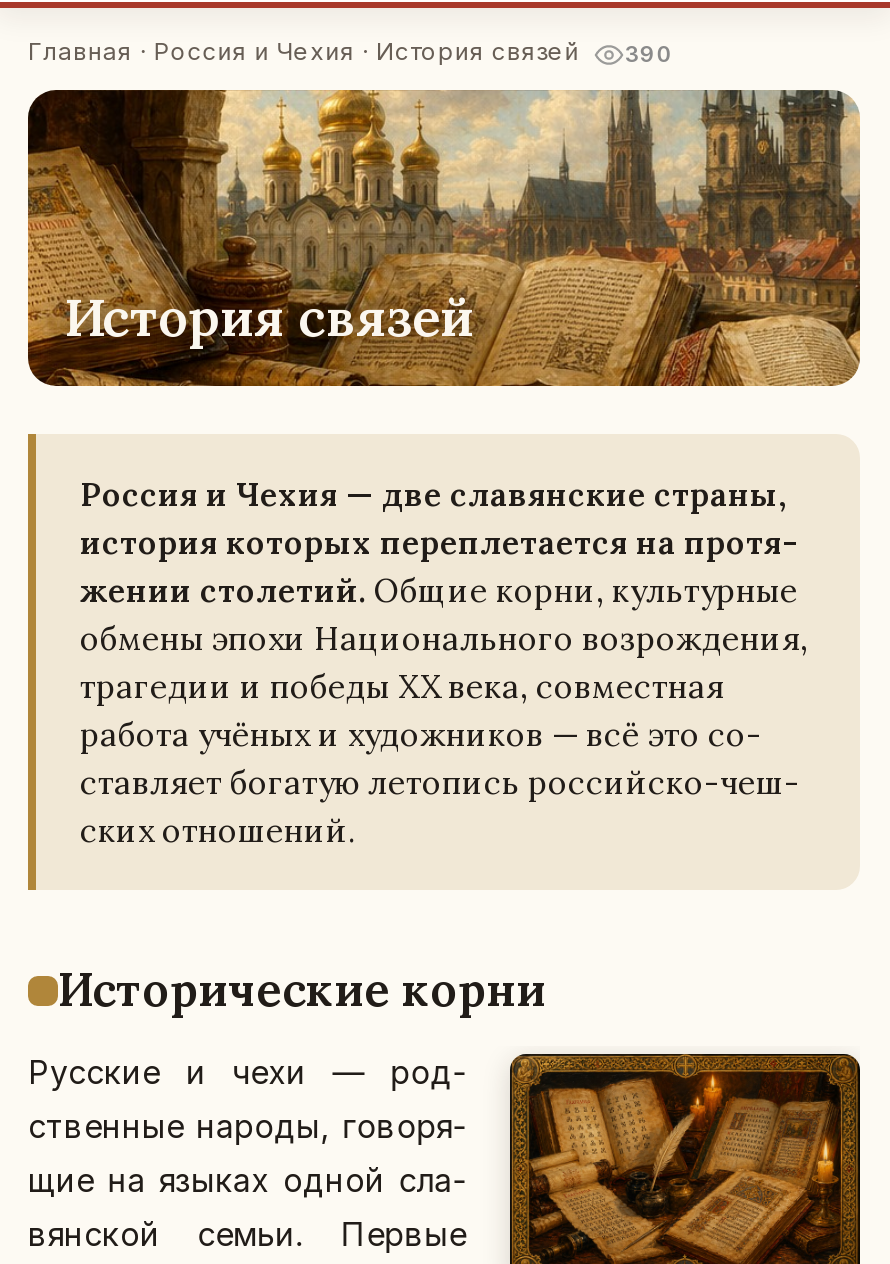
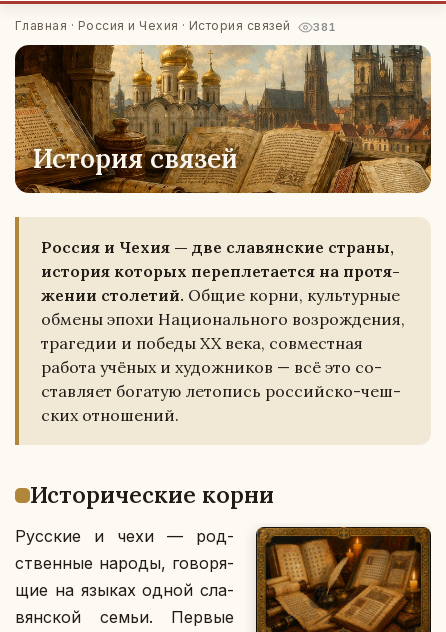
- Главная · Россия и Чехия · История связей 390
+ Главная · Россия и Чехия · История связей 381
